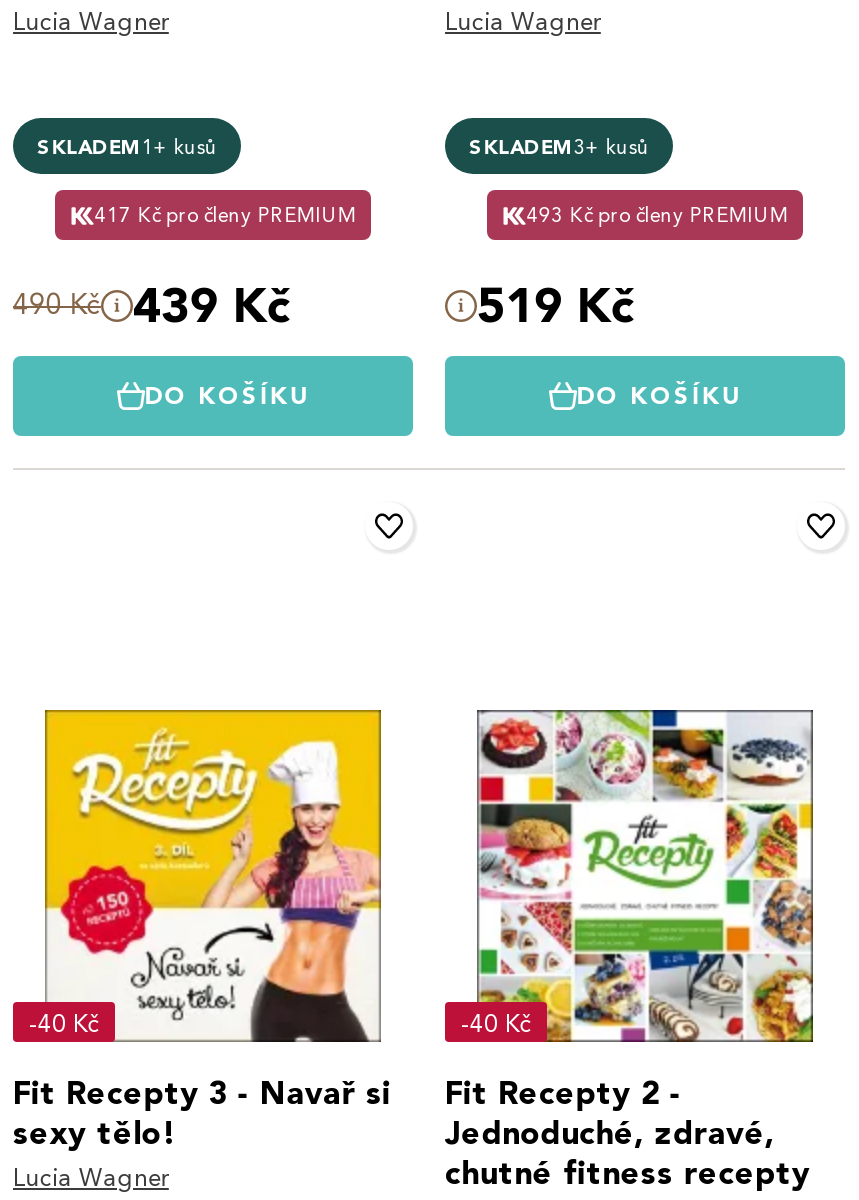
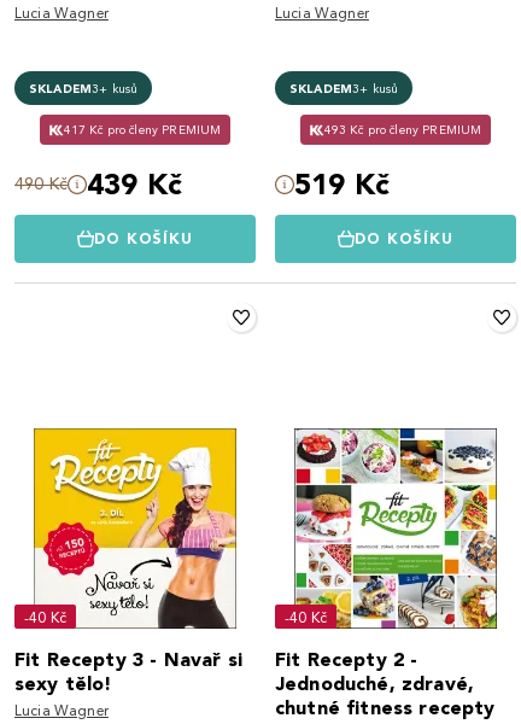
- SKLADEM 1+ kusů
+ SKLADEM 3+ kusů
